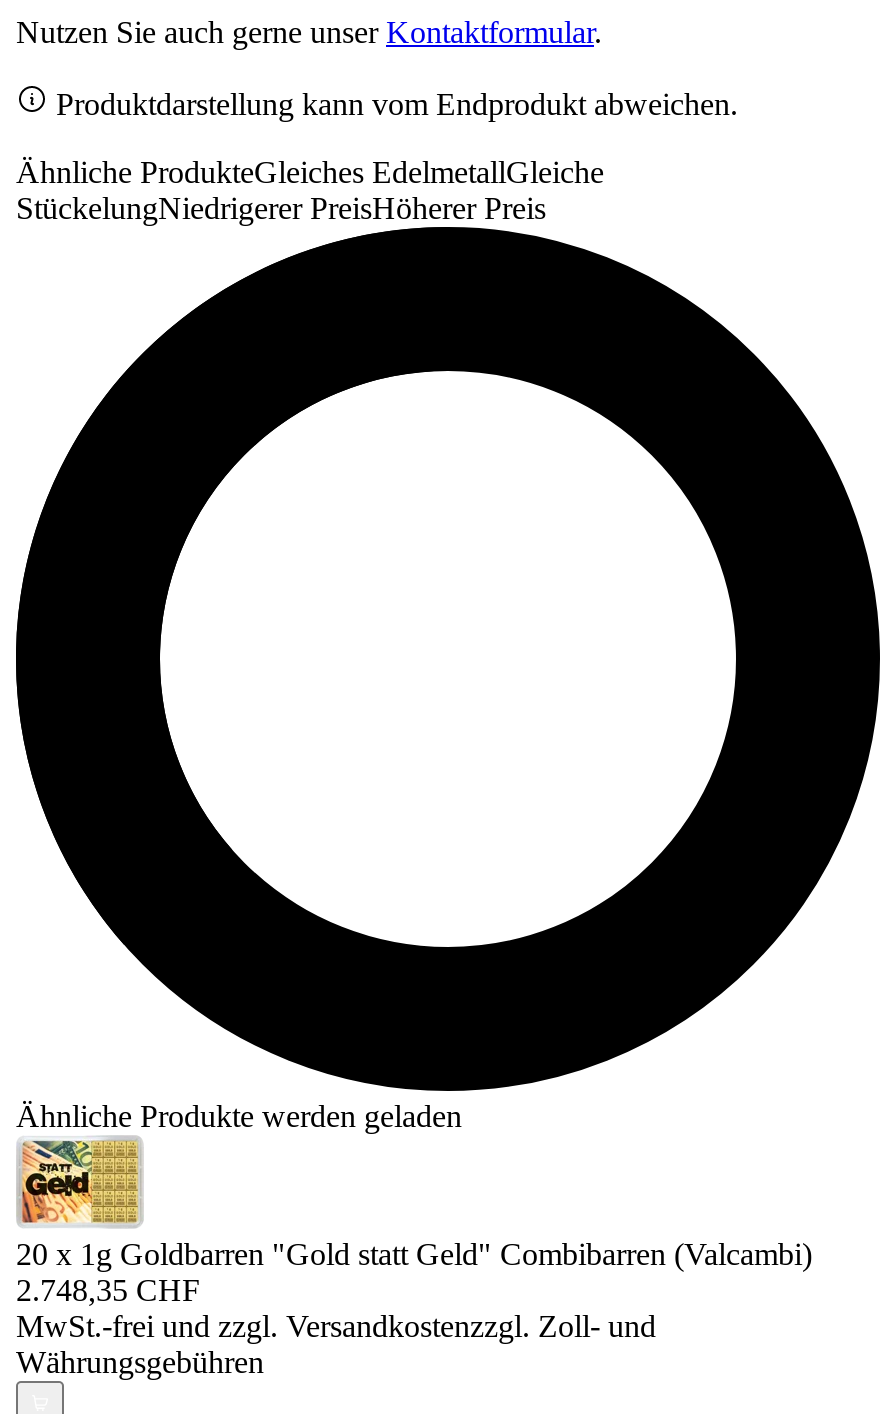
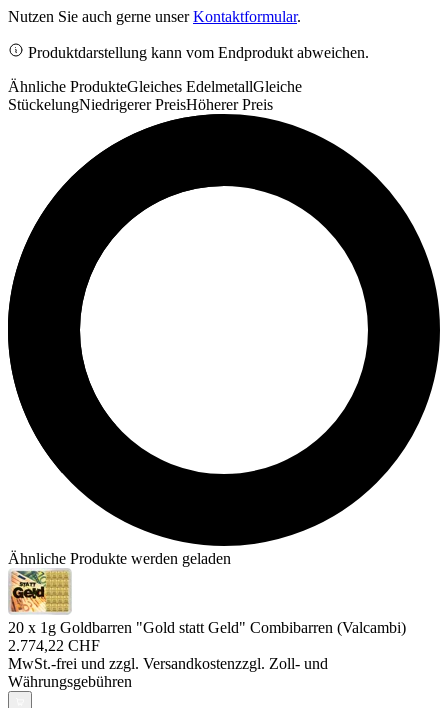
- 2.748,35 CHF
+ 2.774,22 CHF
